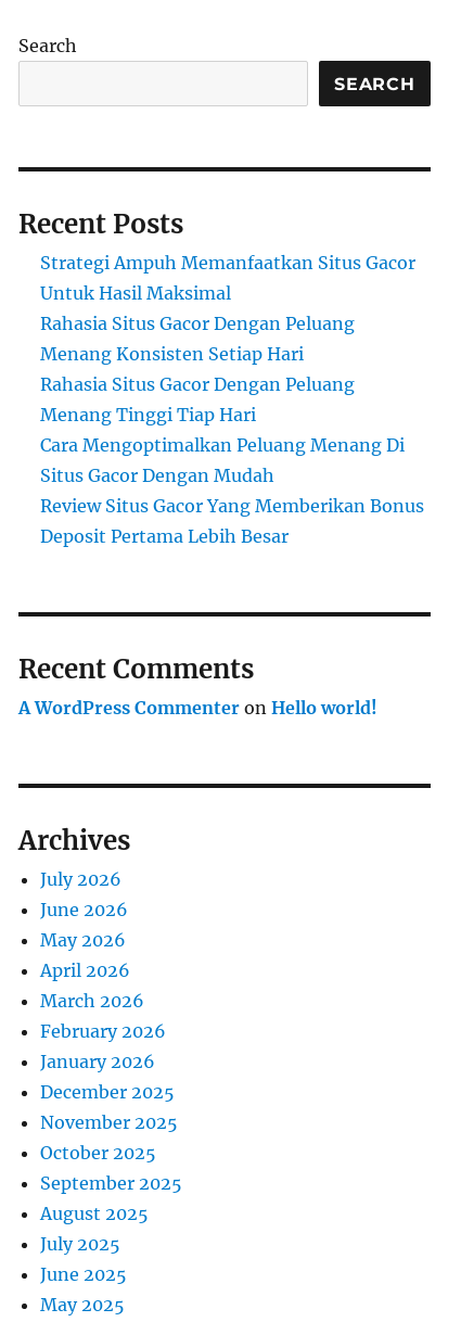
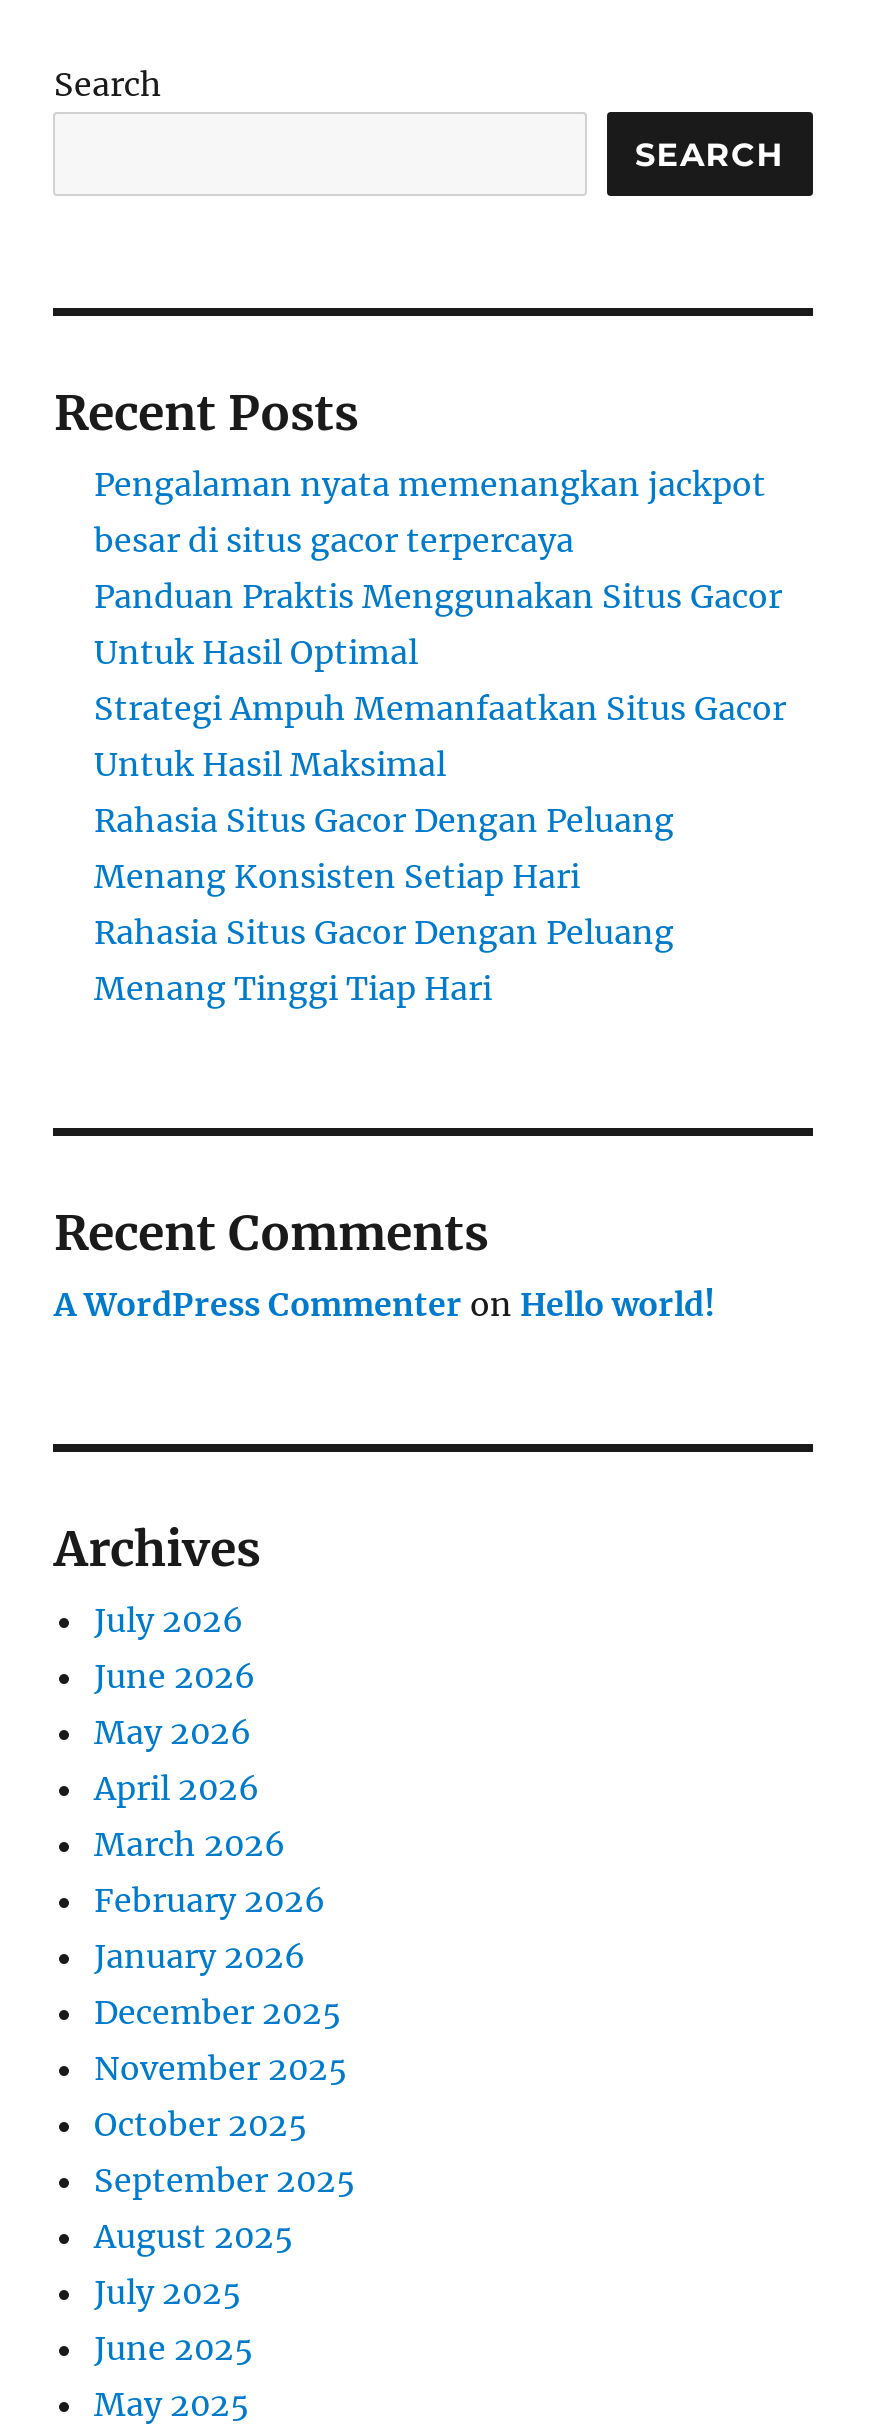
+ Pengalaman nyata memenangkan jackpot
+ besar di situs gacor terpercaya
+ Panduan Praktis Menggunakan Situs Gacor
+ Untuk Hasil Optimal

moved down: Strategi Ampuh Memanfaatkan Situs Gacor | Untuk Hasil Maksimal | Rahasia Situs Gacor Dengan Peluang | Menang Konsisten Setiap Hari | Rahasia Situs Gacor Dengan Peluang | Menang Tinggi Tiap Hari

- Cara Mengoptimalkan Peluang Menang Di
- Situs Gacor Dengan Mudah
- Review Situs Gacor Yang Memberikan Bonus
- Deposit Pertama Lebih Besar
